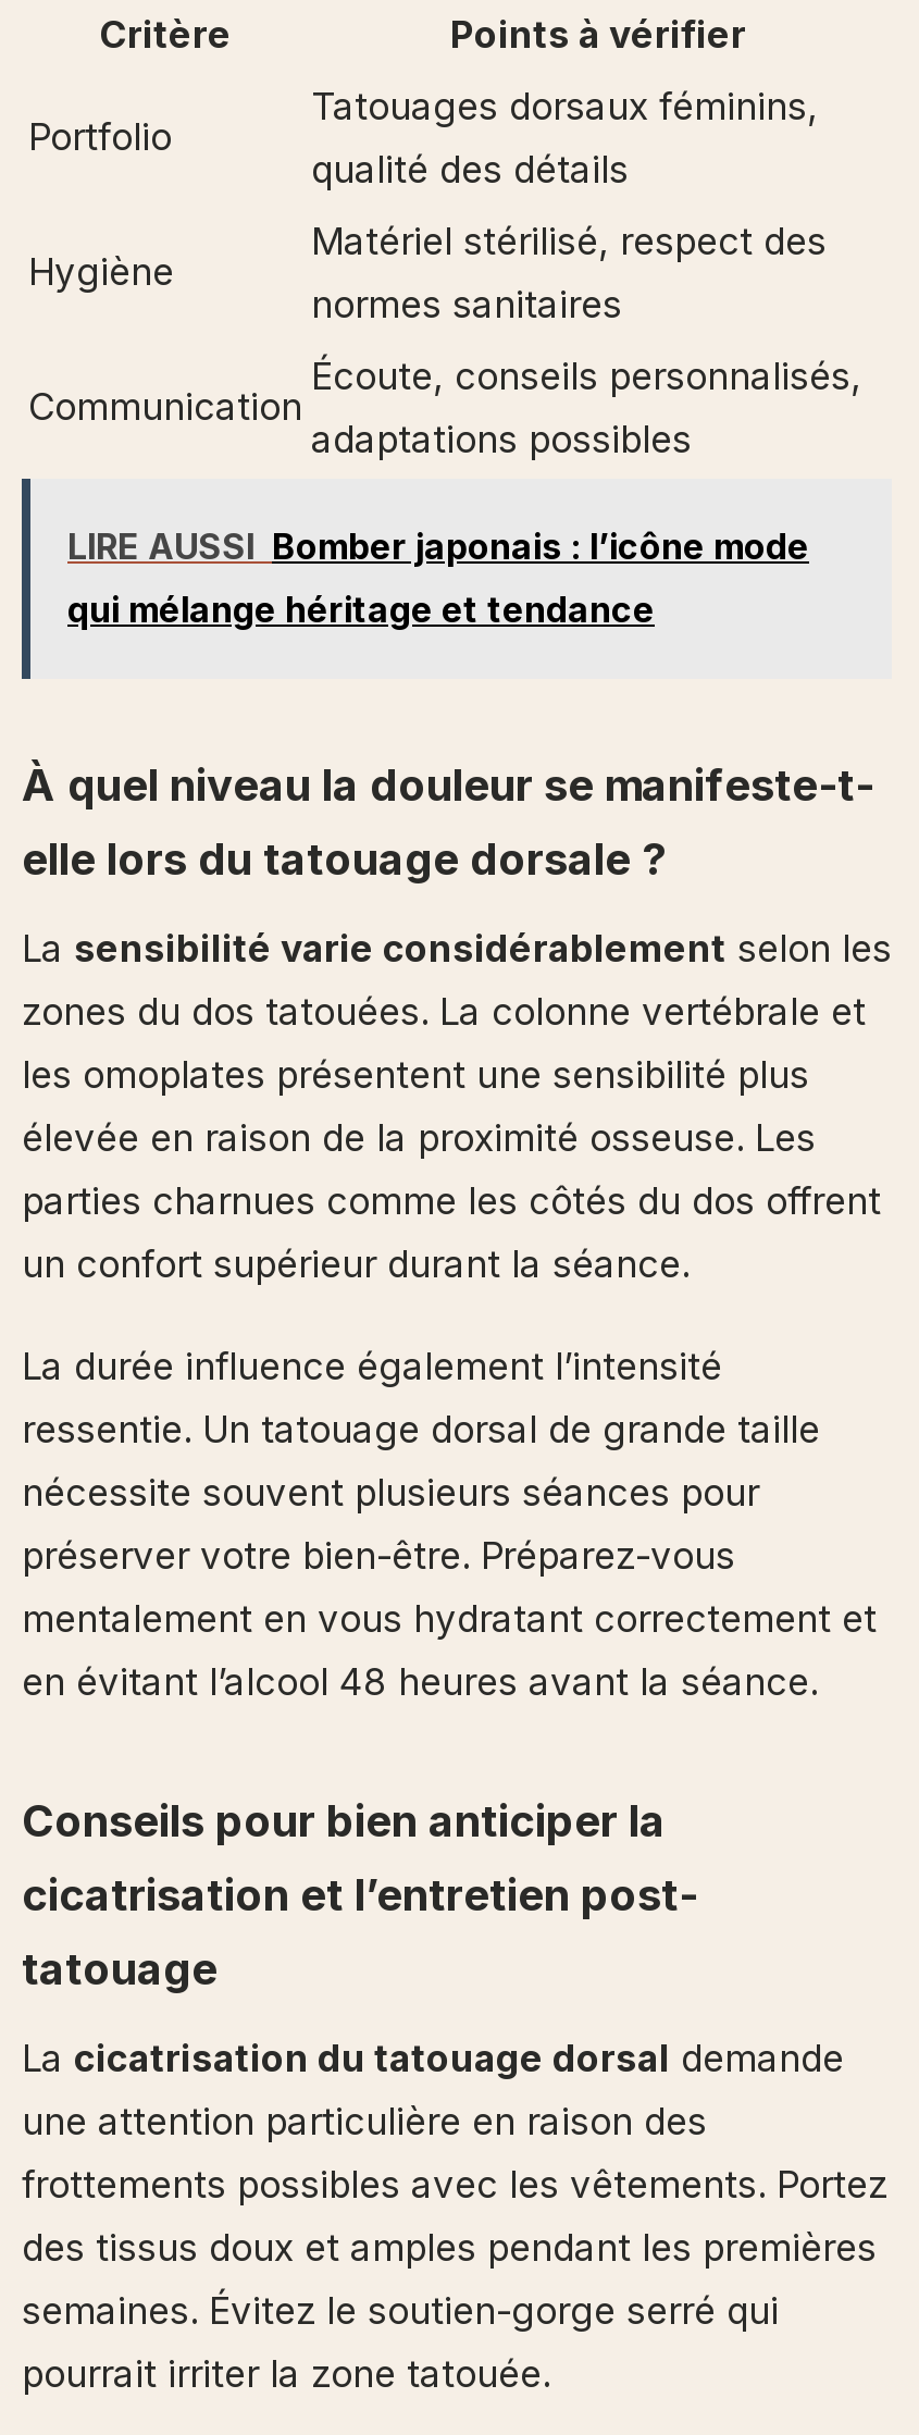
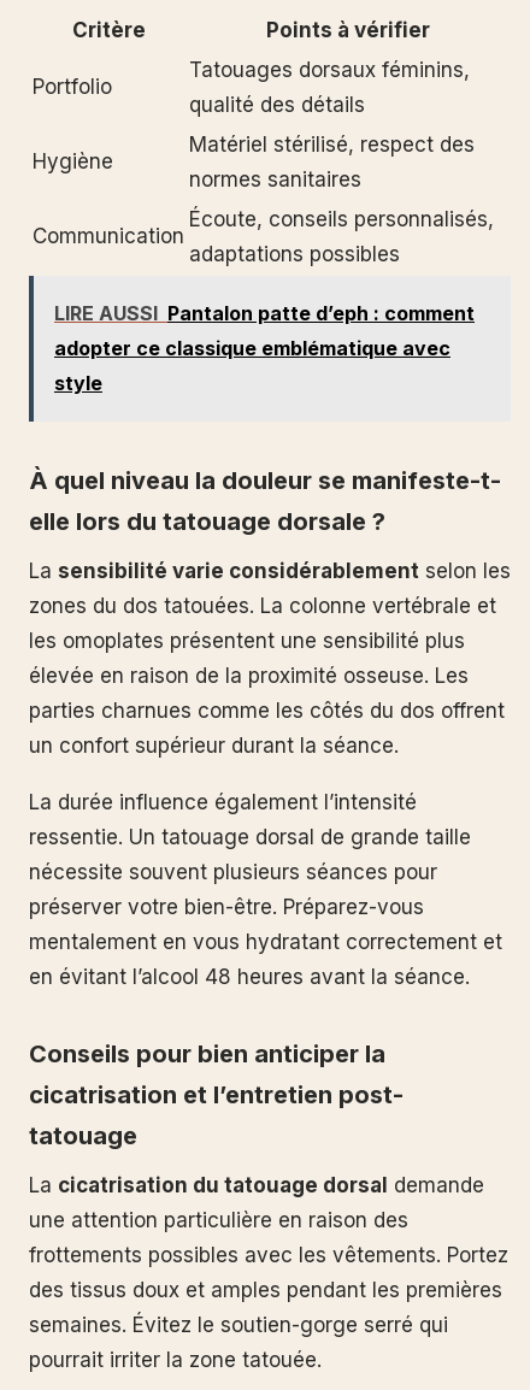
- LIRE AUSSI Bomber japonais : l’icône mode
- qui mélange héritage et tendance
+ LIRE AUSSI Pantalon patte d’eph : comment
+ adopter ce classique emblématique avec
+ style
